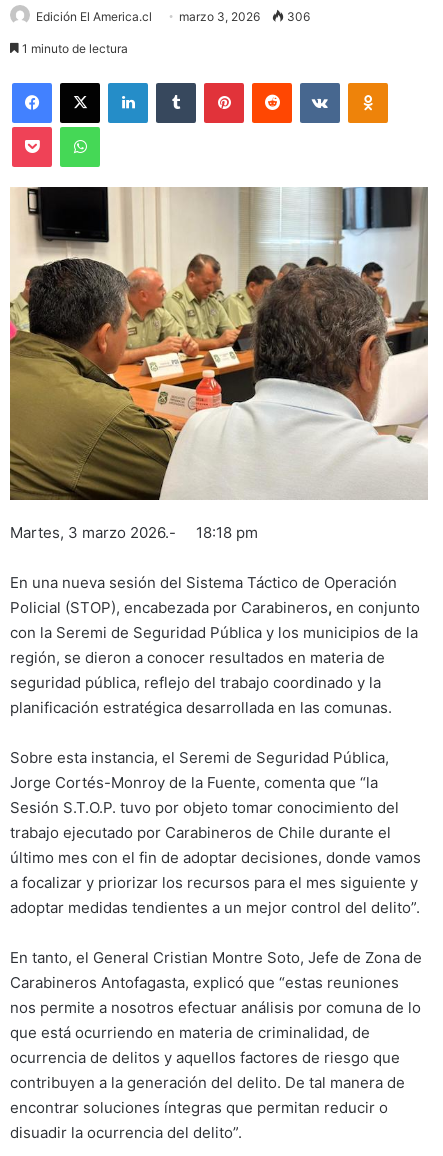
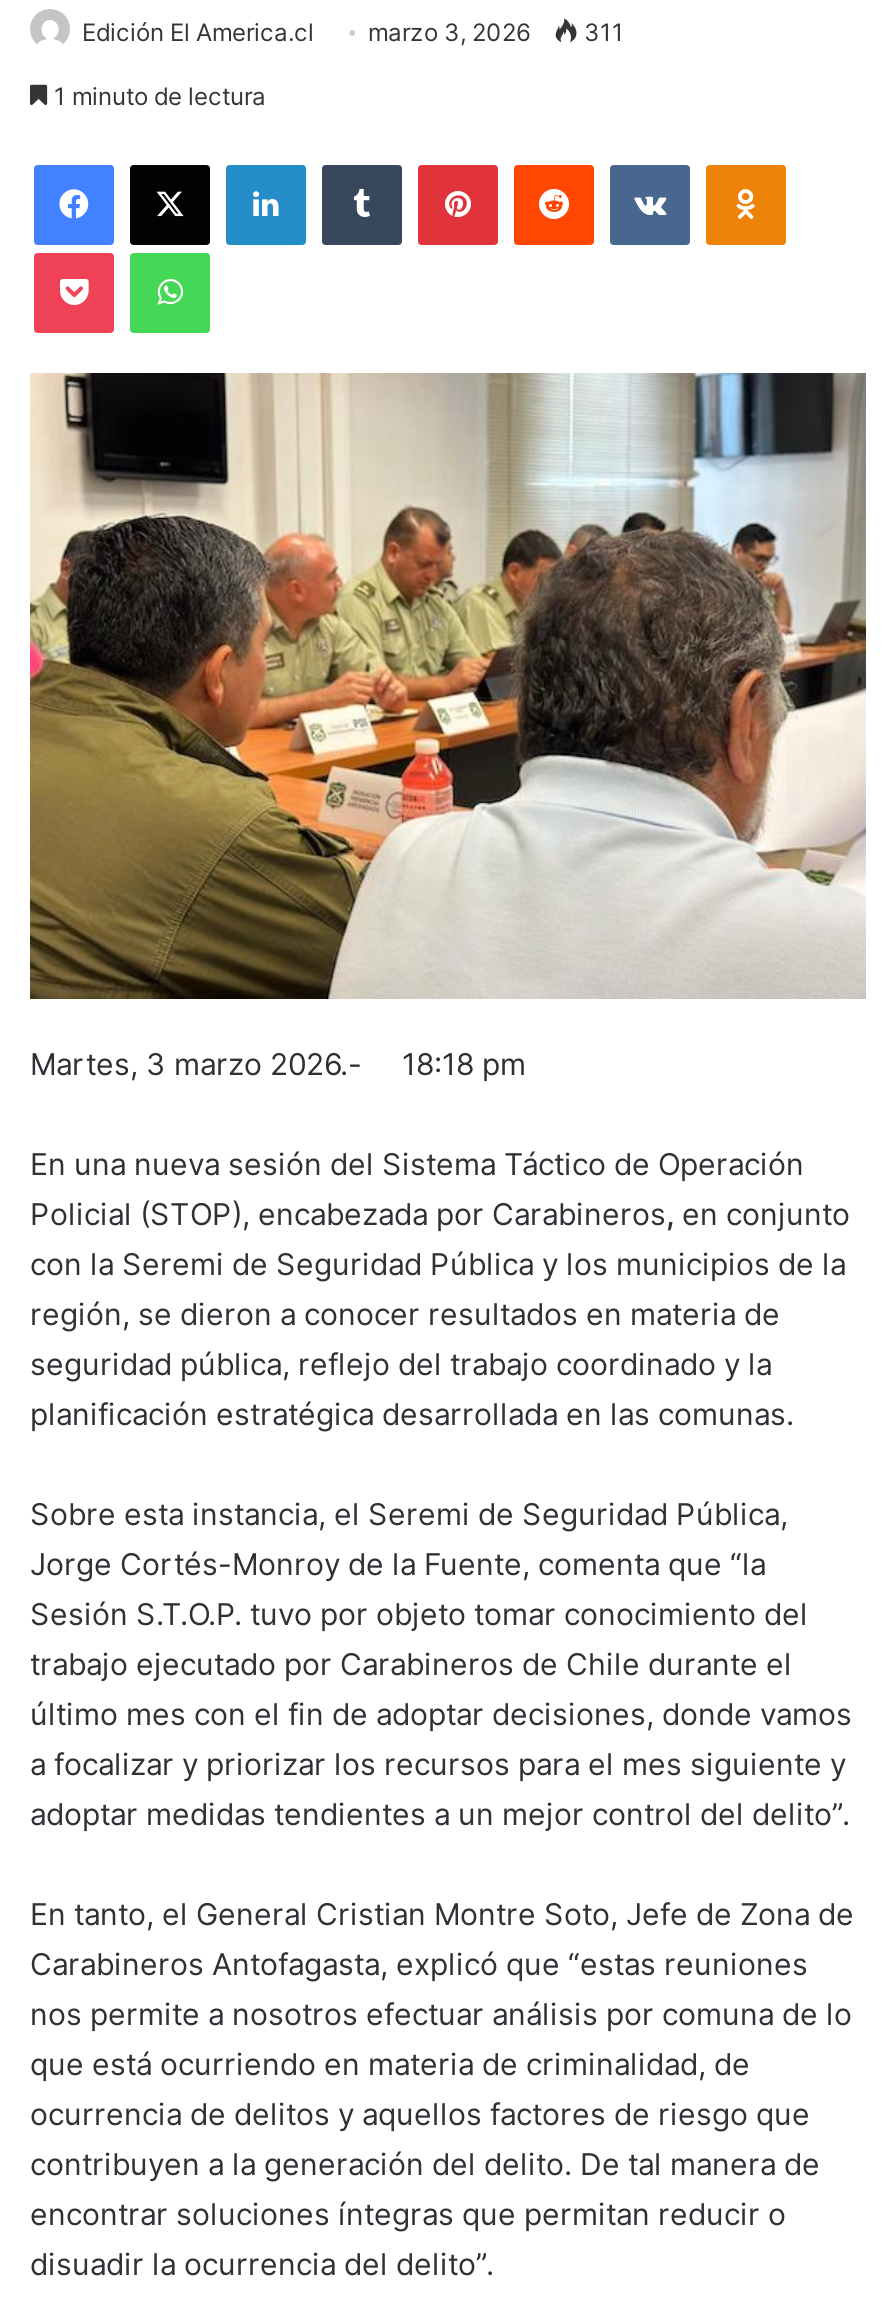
- Edición El America.cl marzo 3, 2026 306
+ Edición El America.cl marzo 3, 2026 311
